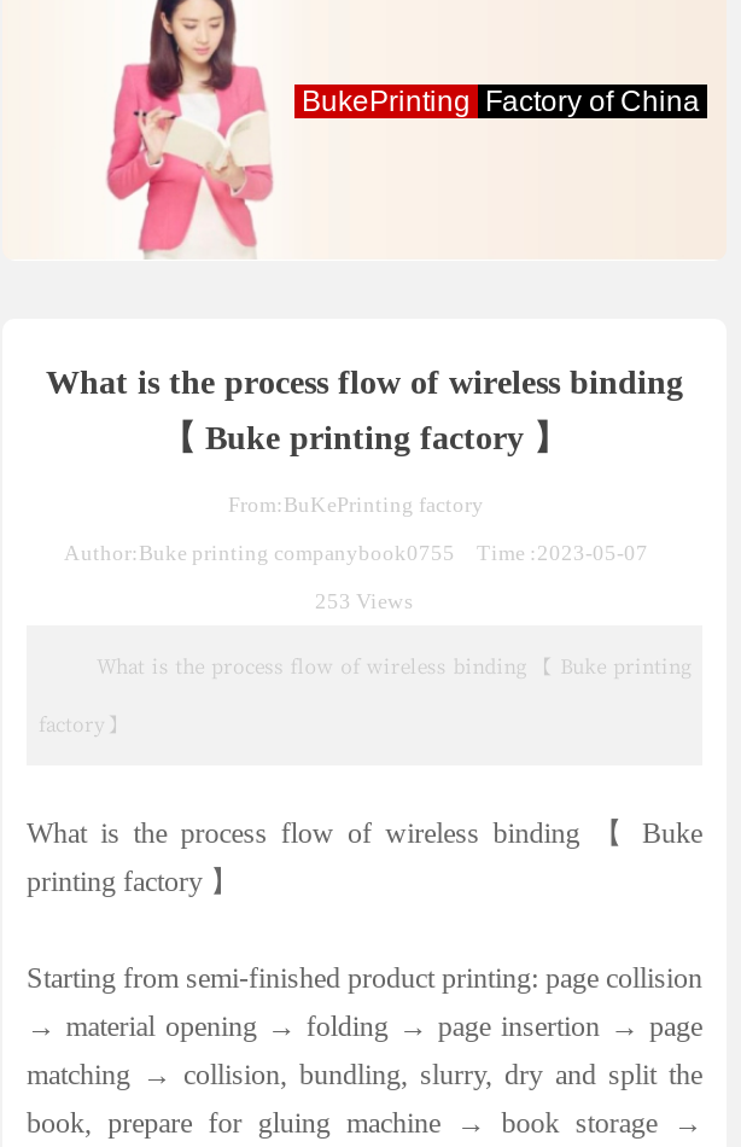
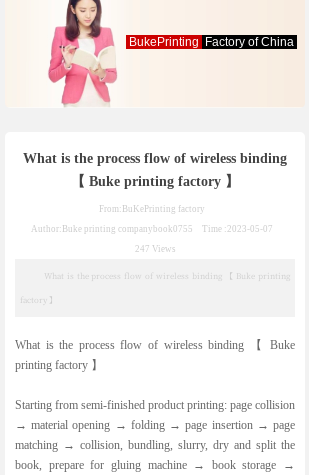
- 253 Views
+ 247 Views
